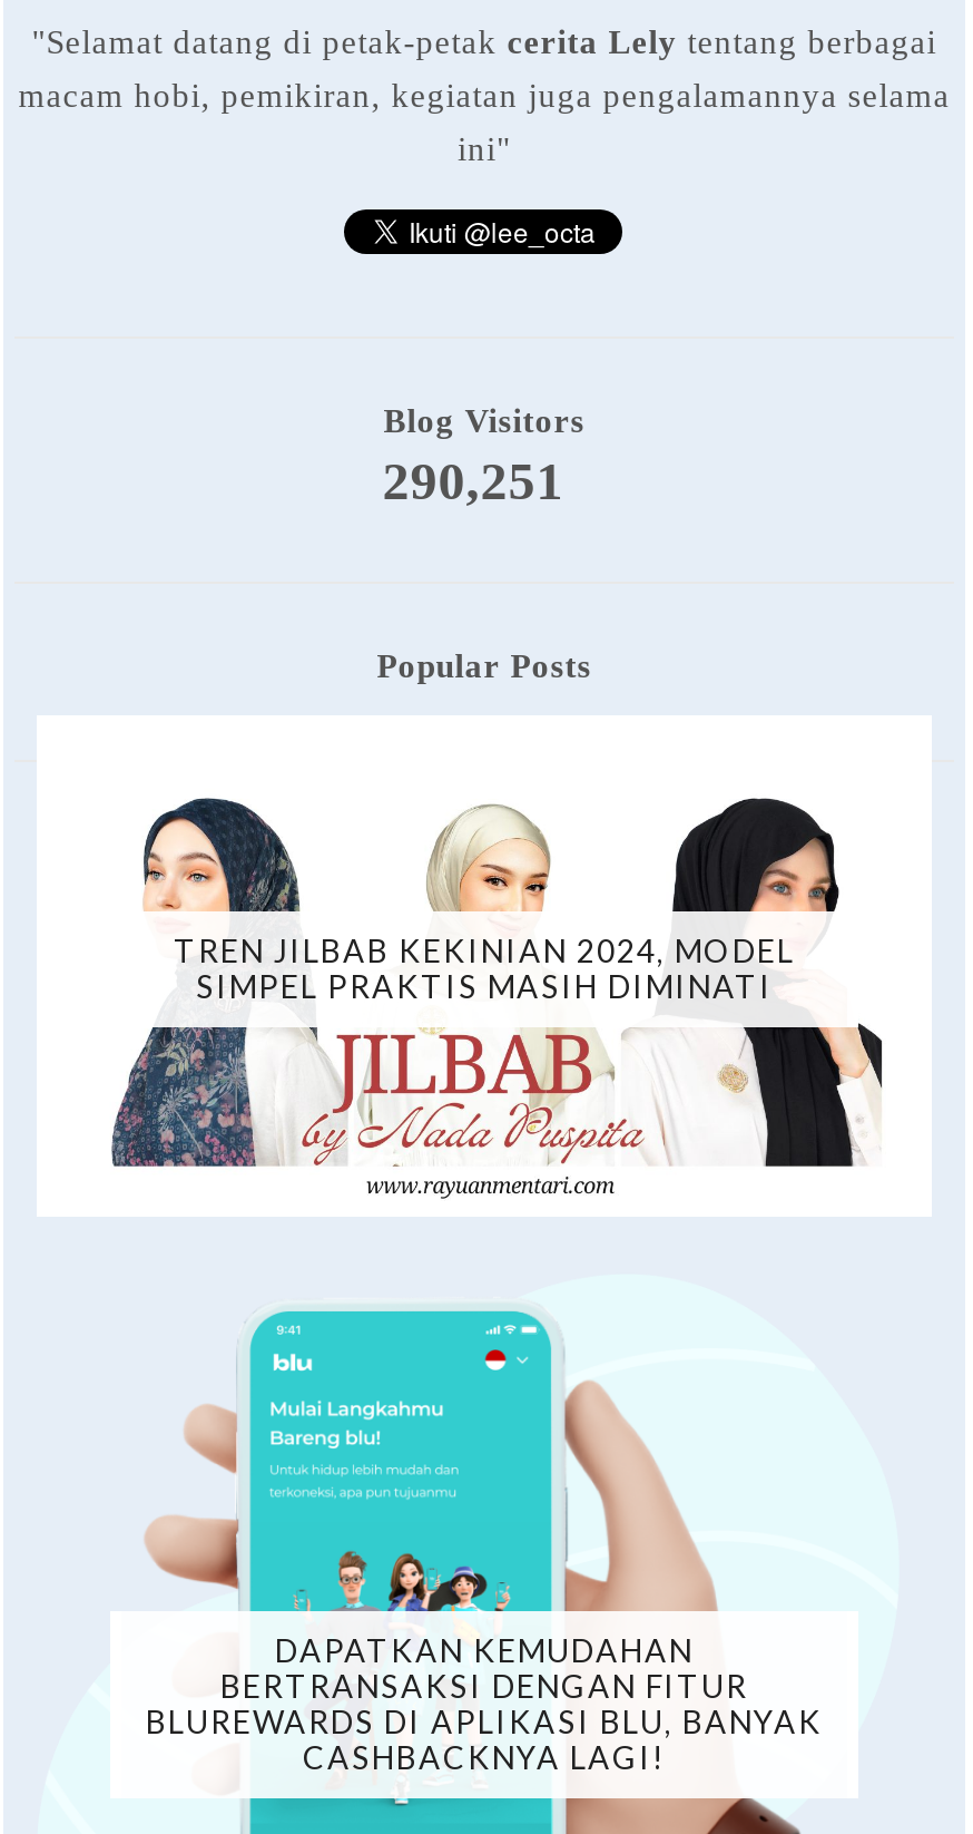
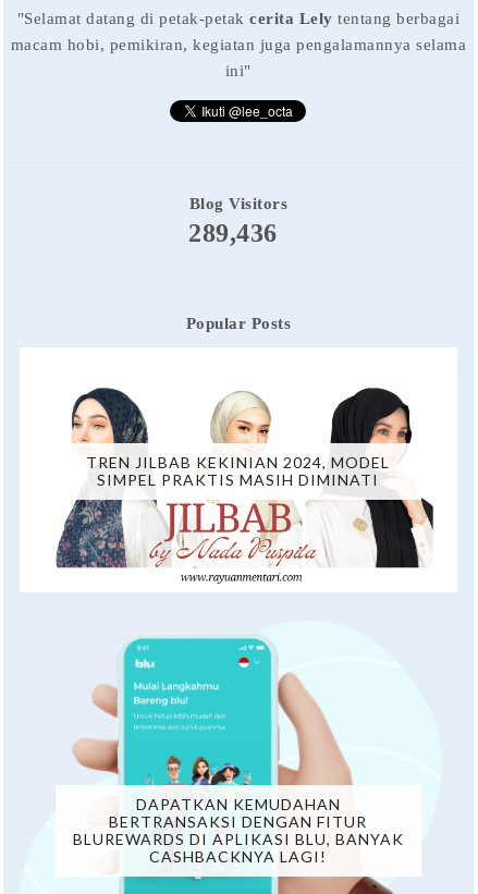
- 290,251
+ 289,436
